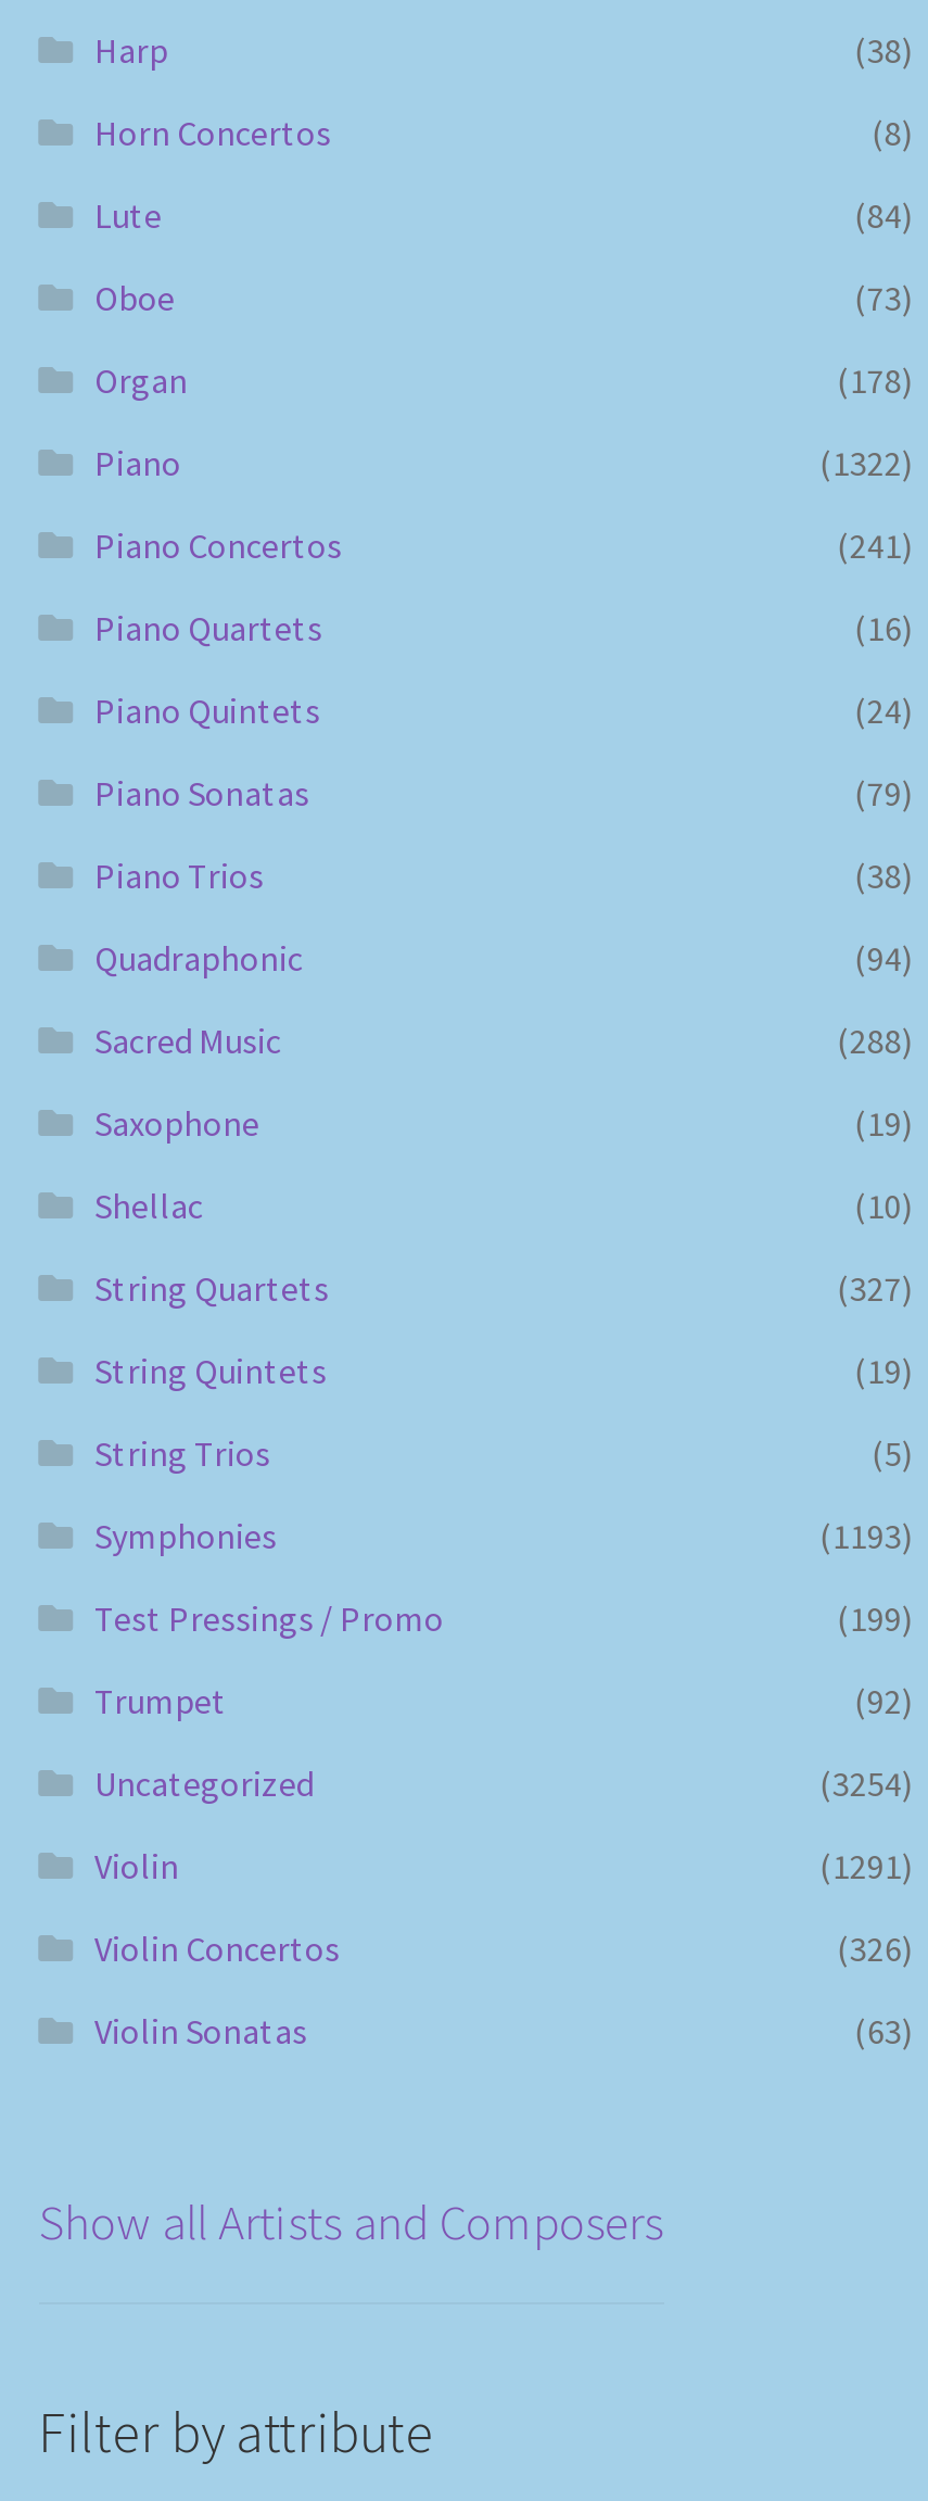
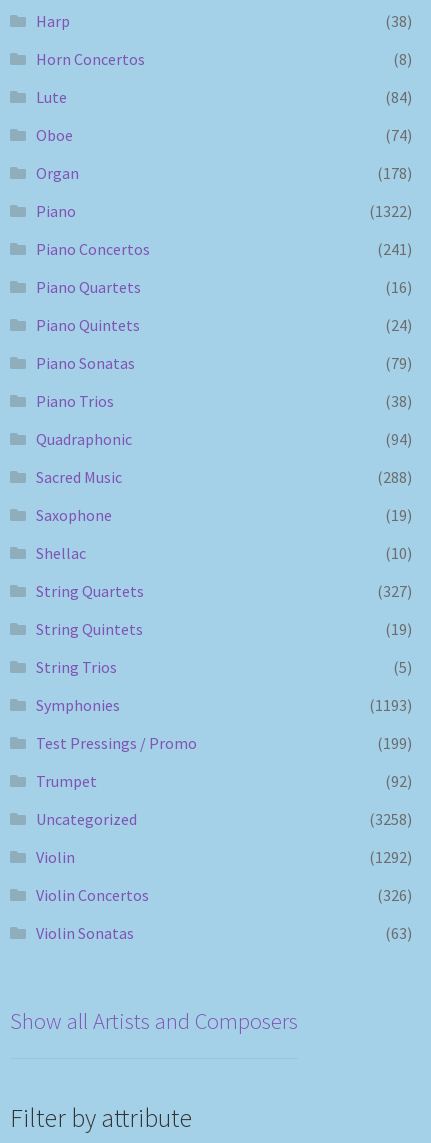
- (73)
+ (74)

- (3254)
+ (3258)

- (1291)
+ (1292)
